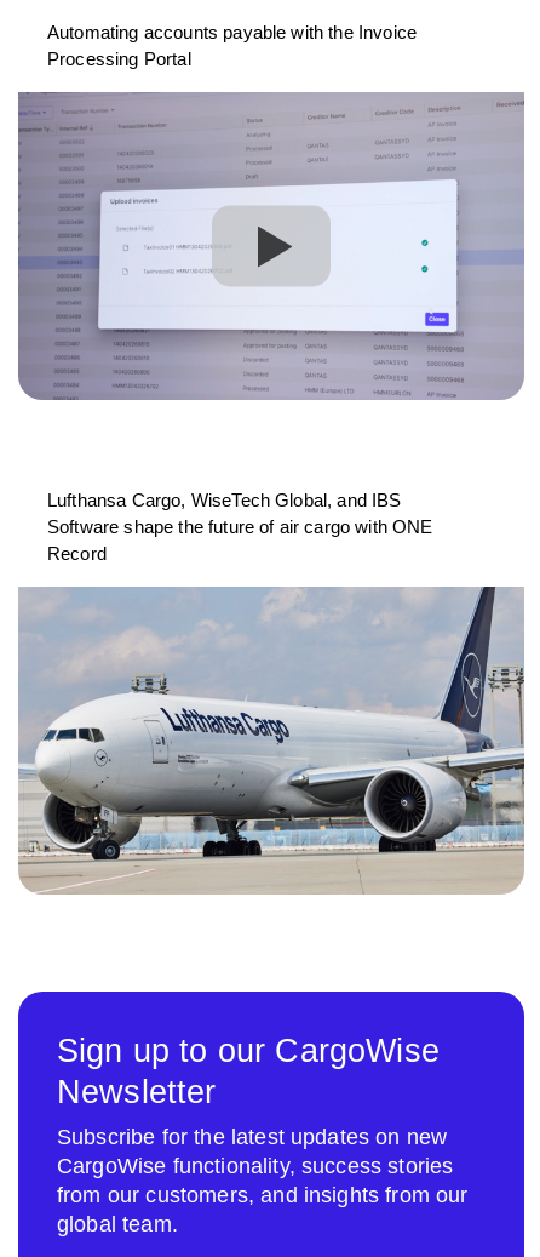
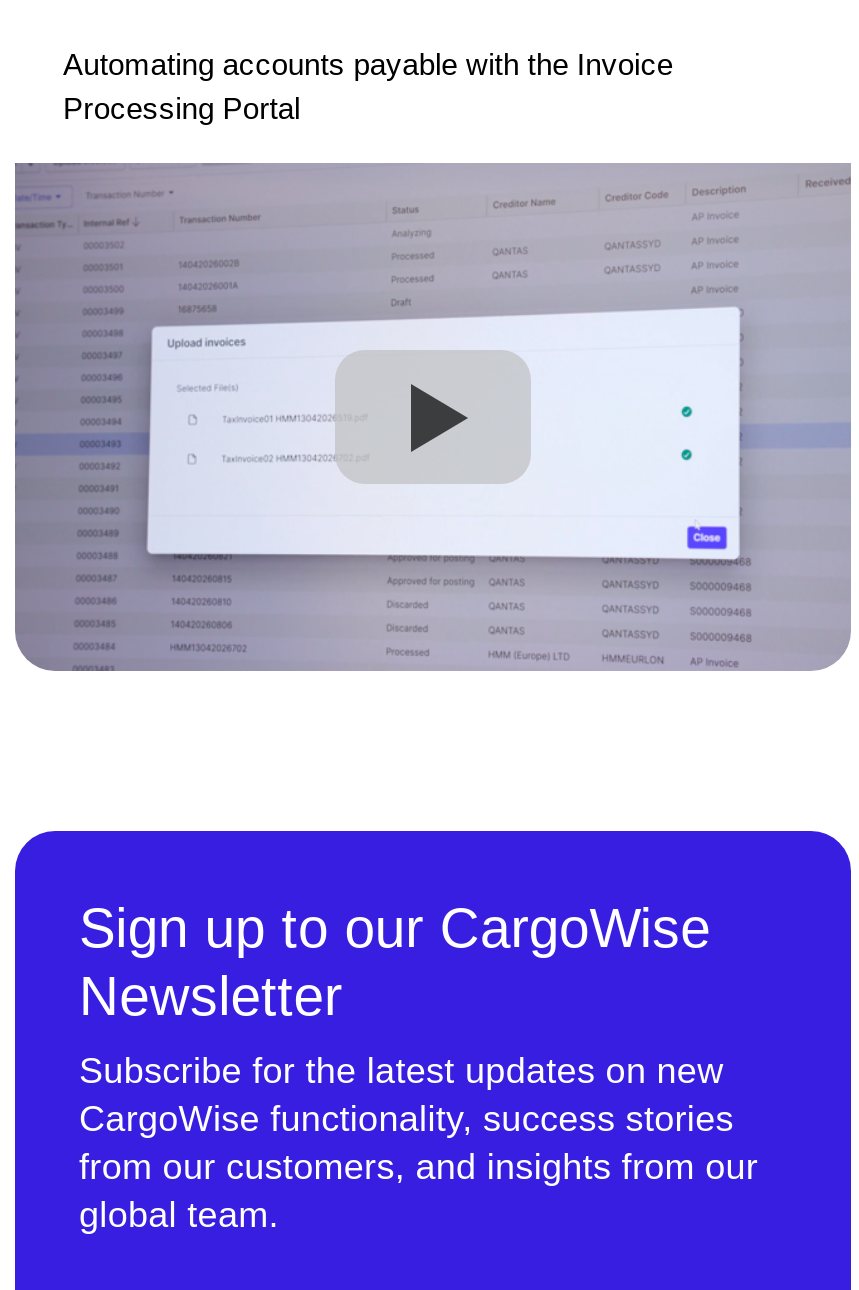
- Lufthansa Cargo, WiseTech Global, and IBS
- Software shape the future of air cargo with ONE
- Record

- [image]
